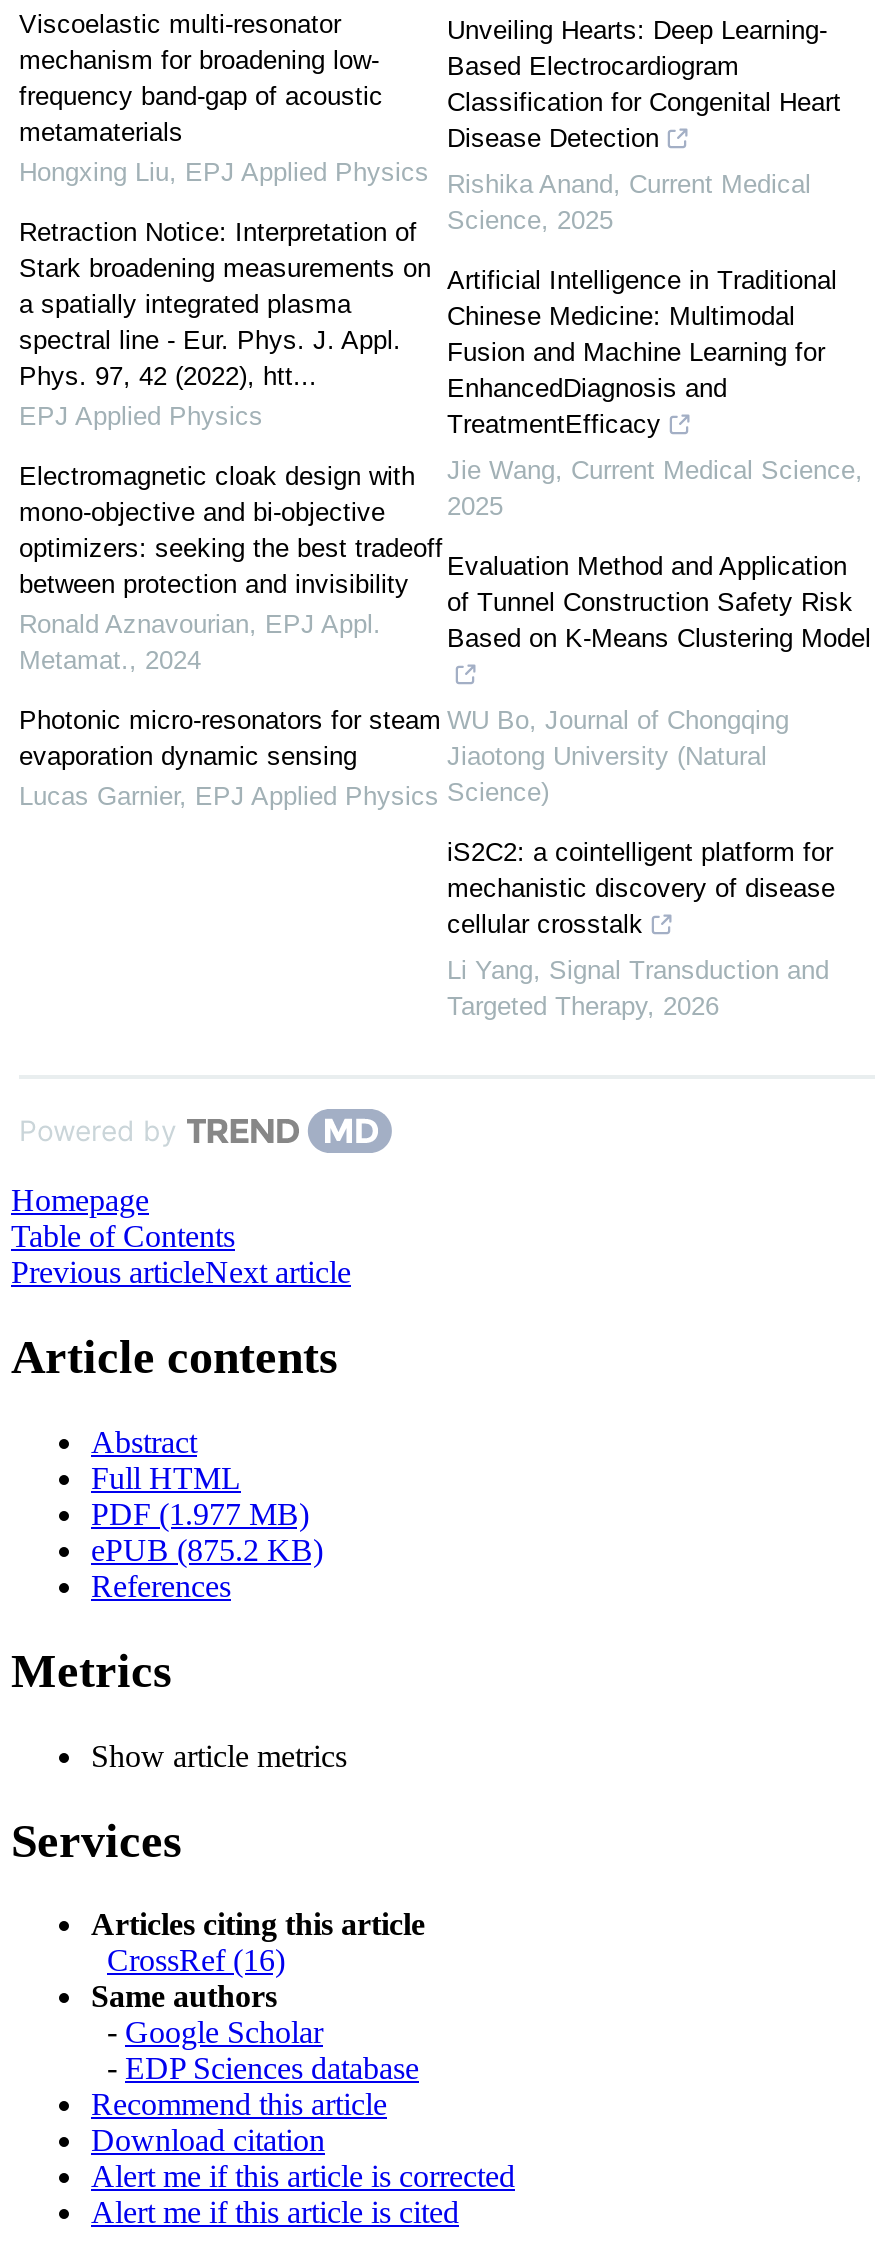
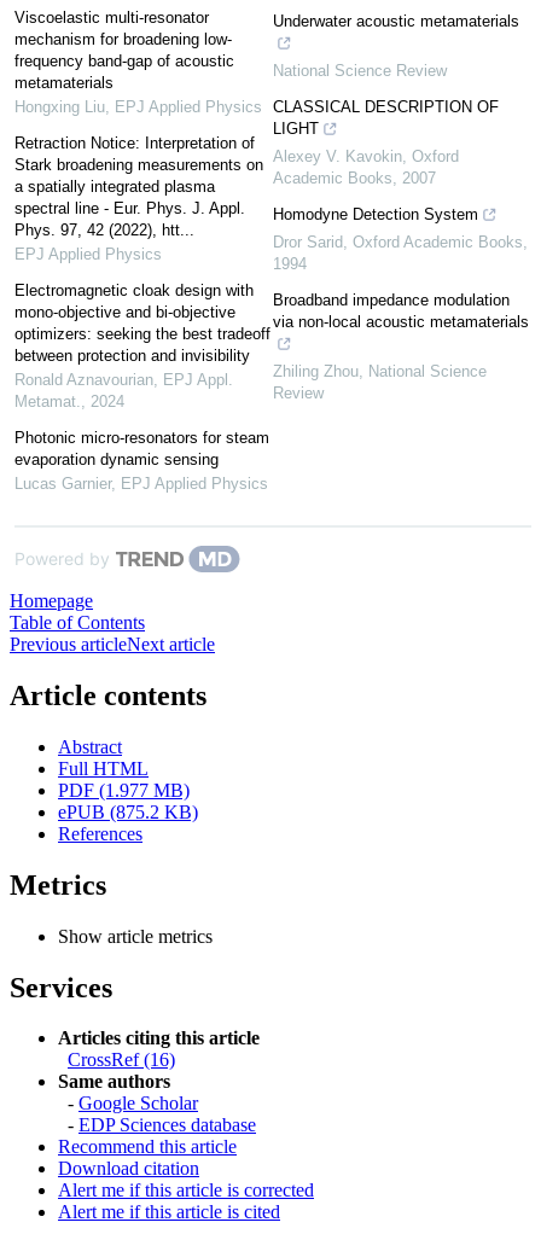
- Unveiling Hearts: Deep Learning-
- Based Electrocardiogram
- Classification for Congenital Heart
- Disease Detection
+ Underwater acoustic metamaterials

- Rishika Anand, Current Medical
- Science, 2025
+ National Science Review

- Artificial Intelligence in Traditional
- Chinese Medicine: Multimodal
- Fusion and Machine Learning for
- EnhancedDiagnosis and
- TreatmentEfficacy
+ CLASSICAL DESCRIPTION OF
+ LIGHT

- Jie Wang, Current Medical Science,
- 2025
+ Alexey V. Kavokin, Oxford
+ Academic Books, 2007

- Evaluation Method and Application
- of Tunnel Construction Safety Risk
- Based on K-Means Clustering Model
+ Homodyne Detection System

- WU Bo, Journal of Chongqing
- Jiaotong University (Natural
- Science)
+ Dror Sarid, Oxford Academic Books,
+ 1994

- iS2C2: a cointelligent platform for
- mechanistic discovery of disease
- cellular crosstalk
+ Broadband impedance modulation
+ via non-local acoustic metamaterials

- Li Yang, Signal Transduction and
- Targeted Therapy, 2026
+ Zhiling Zhou, National Science
+ Review
